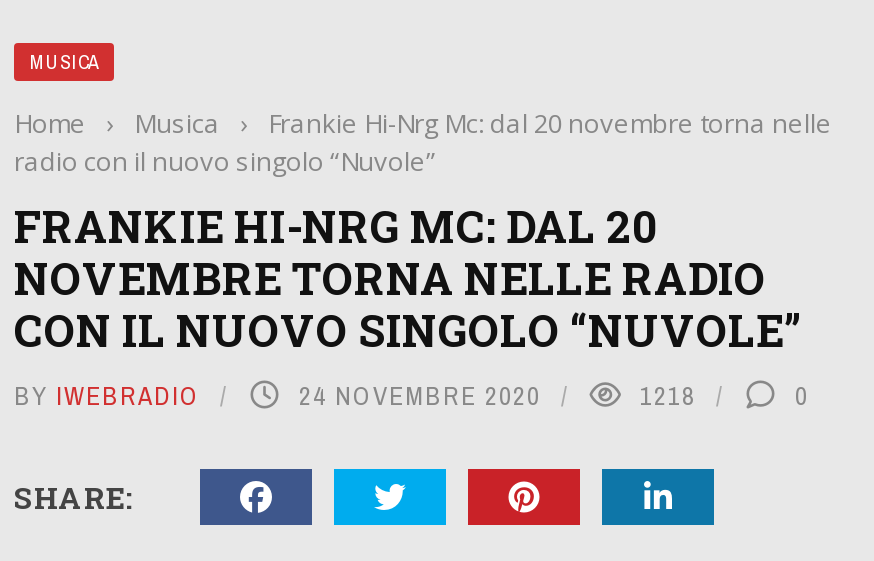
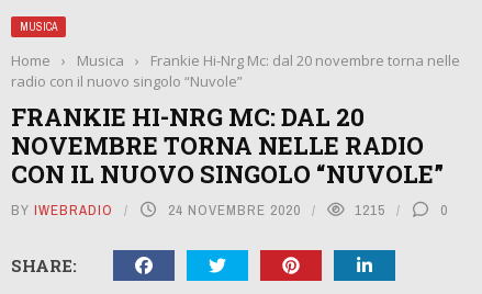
- 1218
+ 1215
